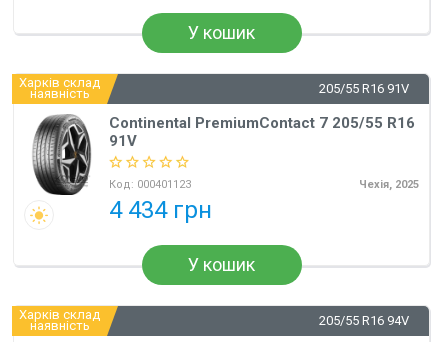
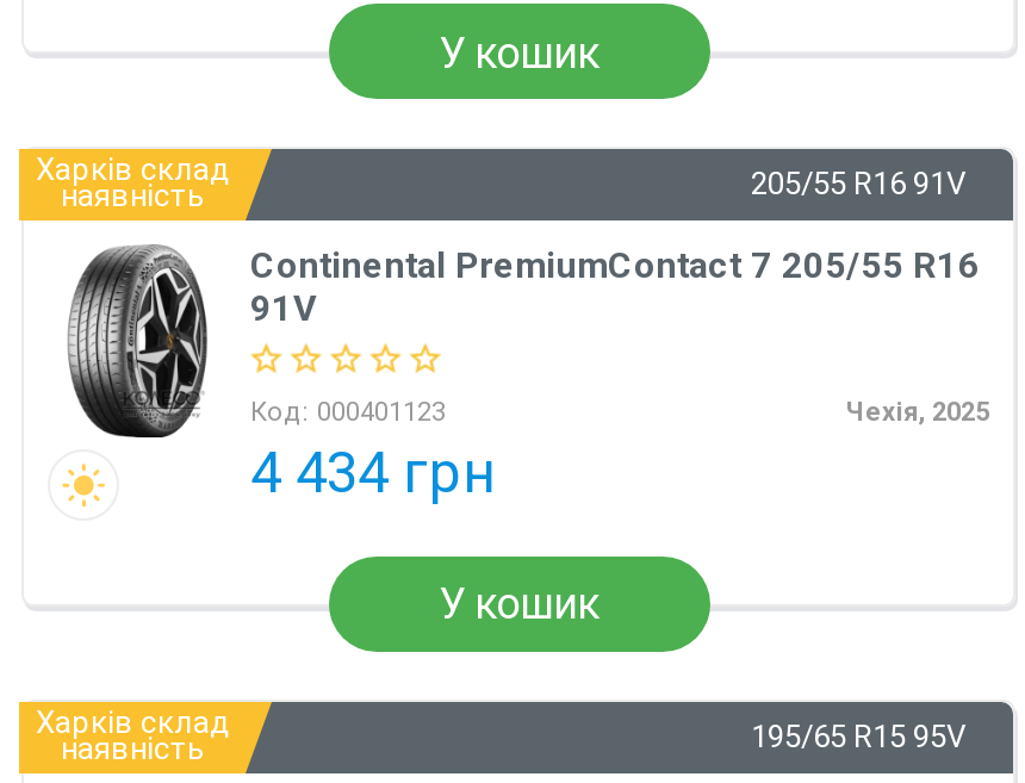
- 205/55 R16 94V
+ 195/65 R15 95V
